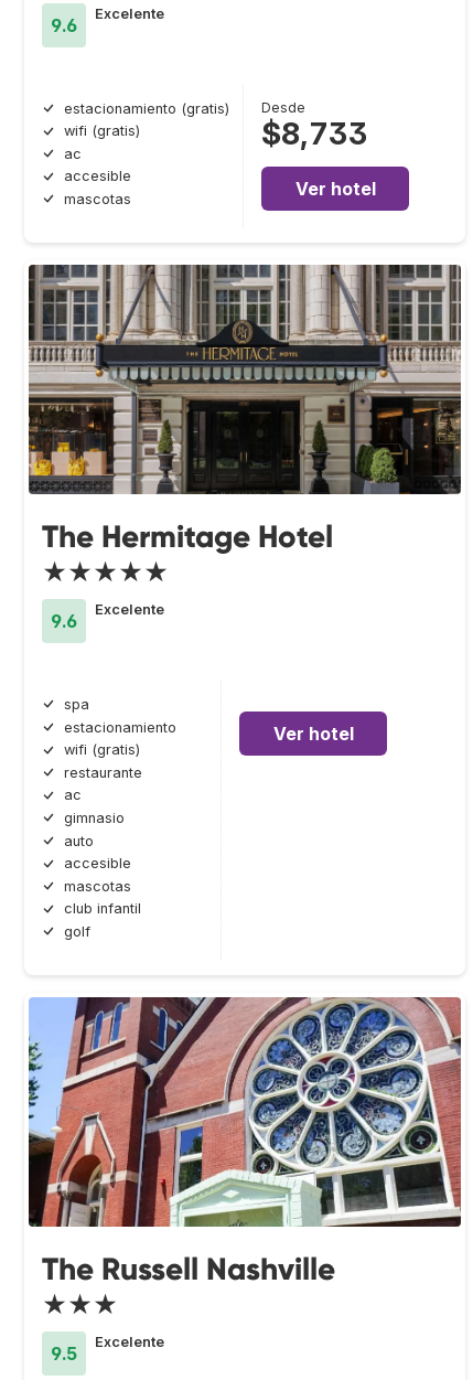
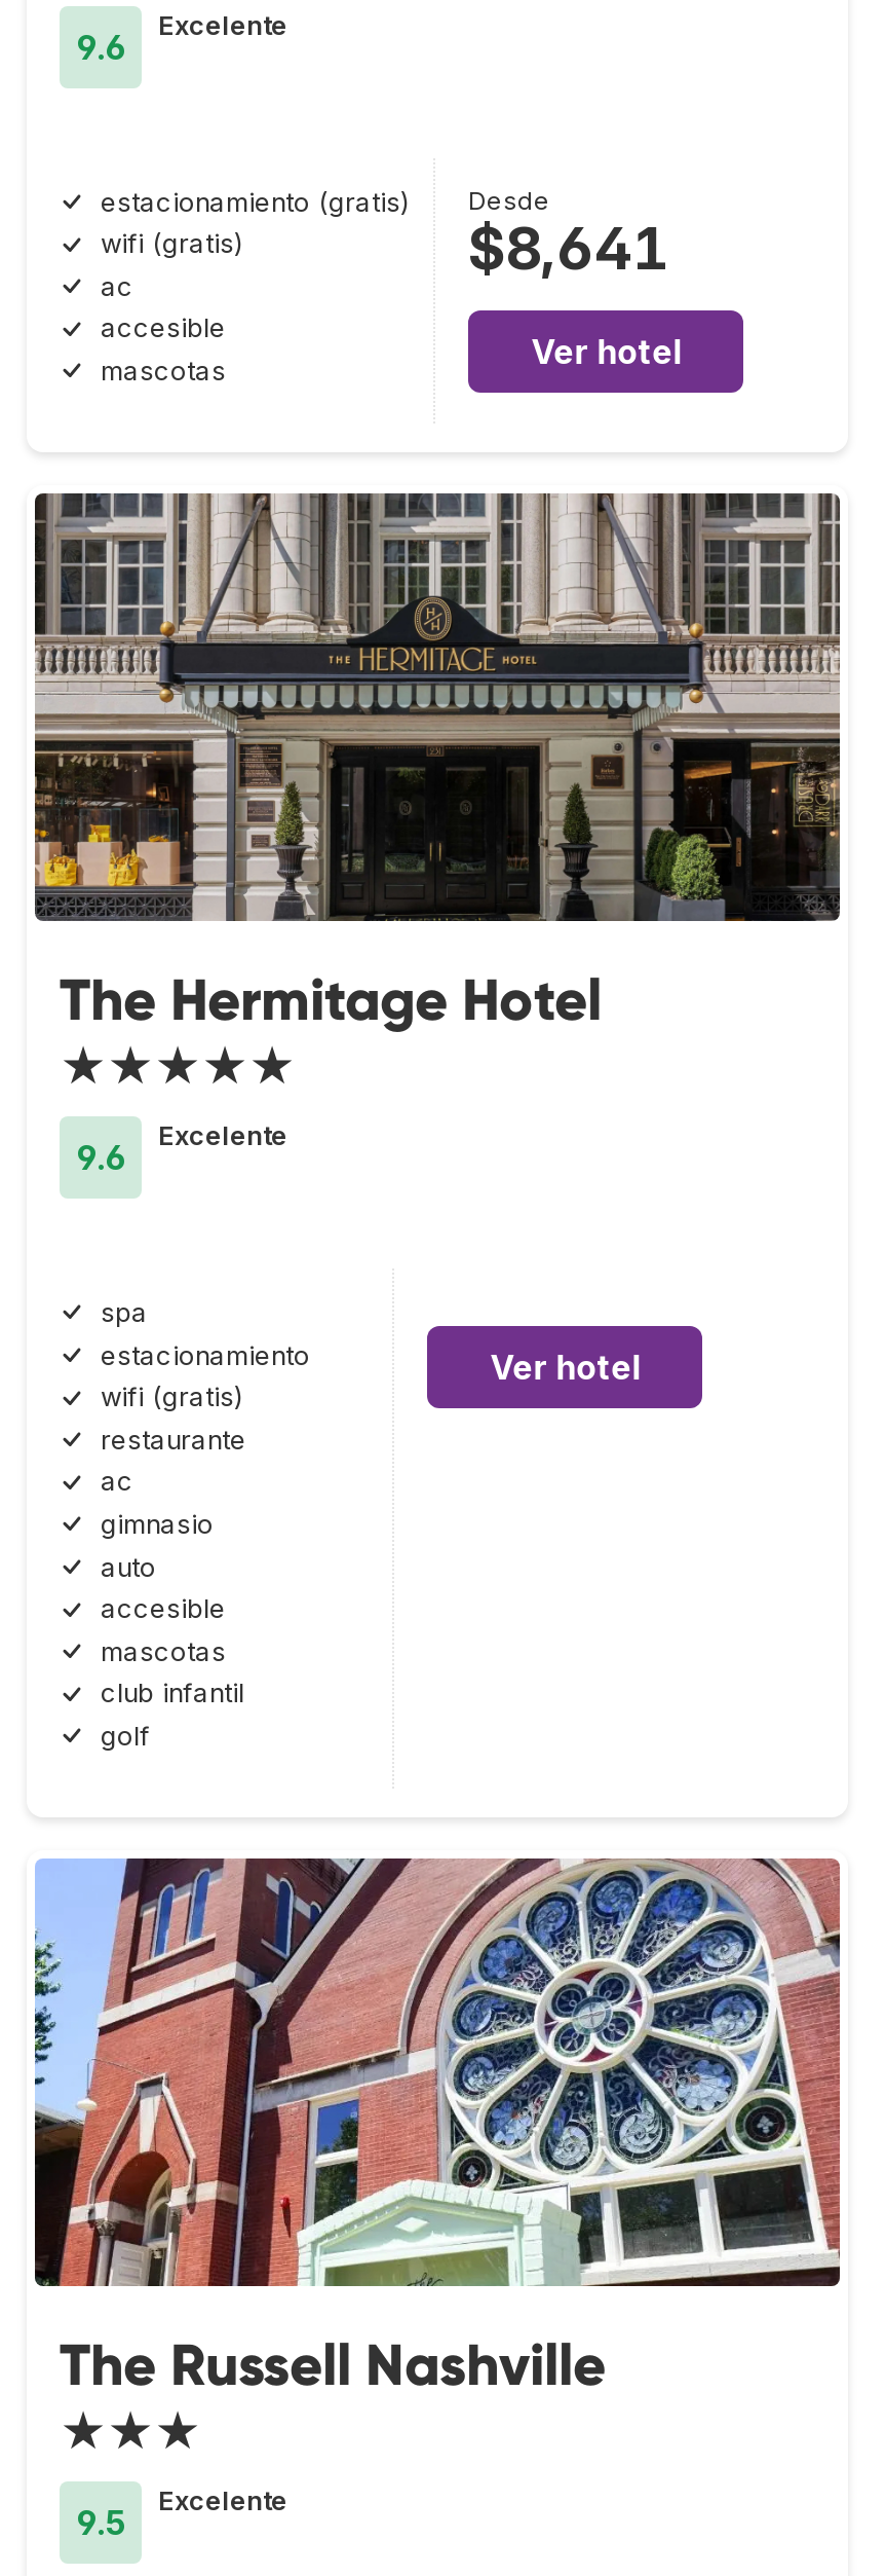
- $8,733
+ $8,641
